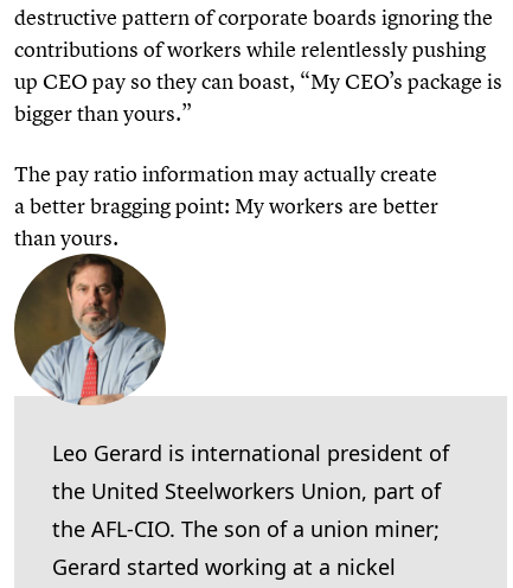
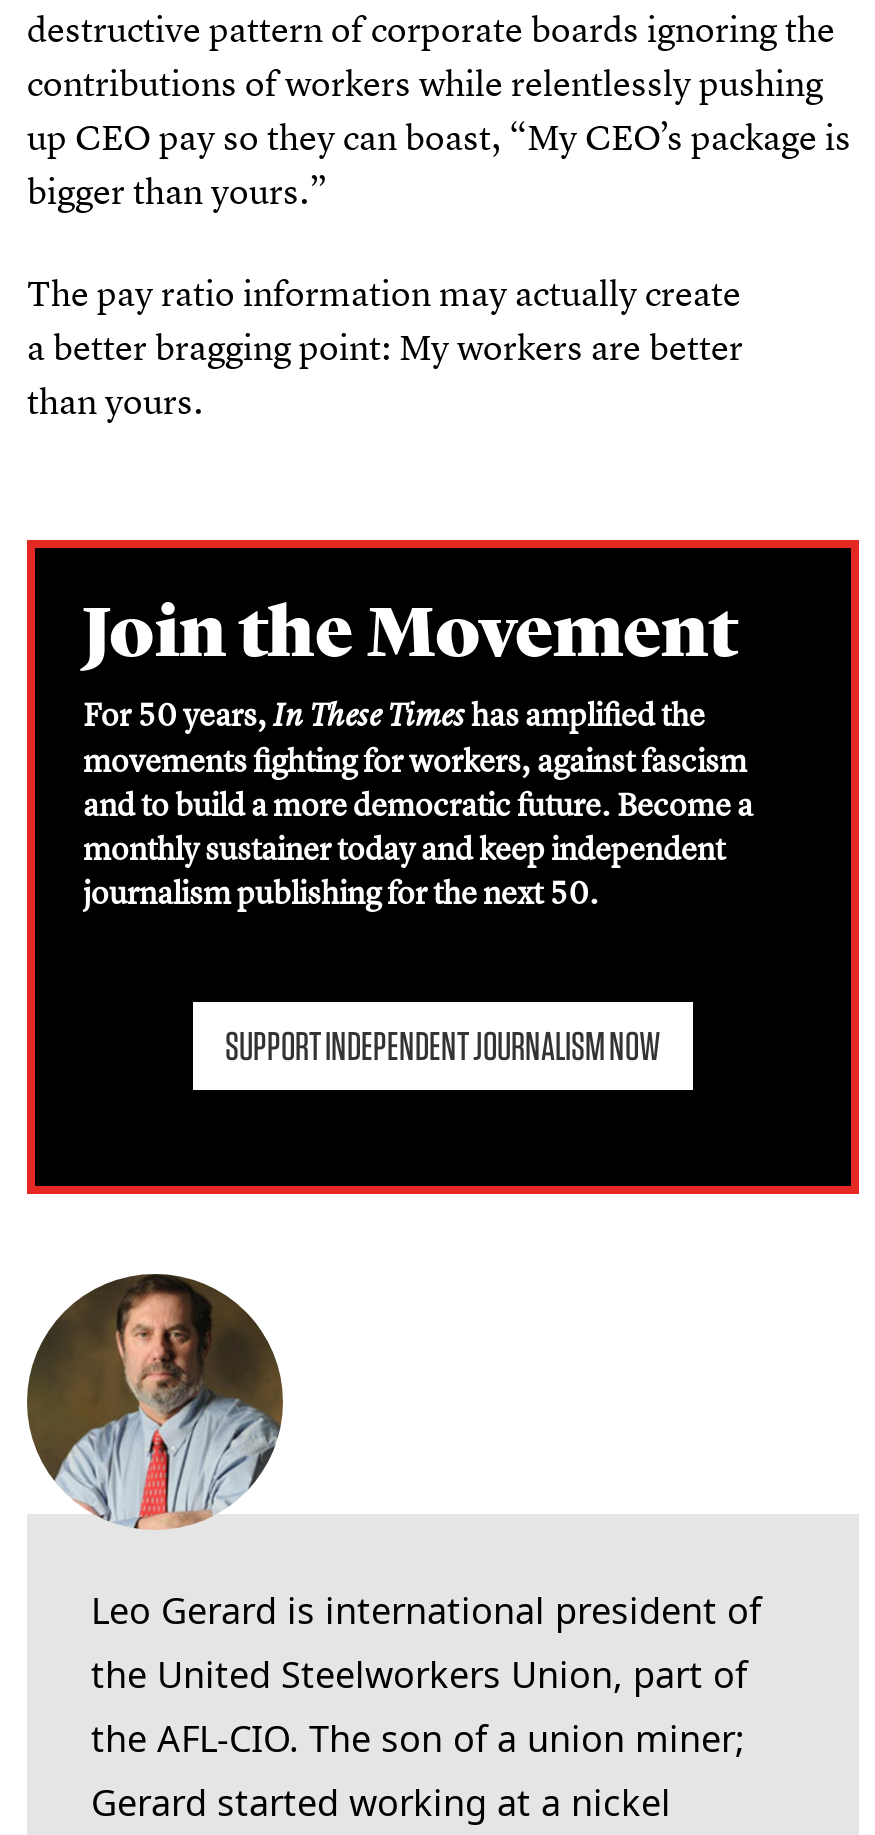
+ [image]
+ Join the Movement
+ For 50 years,In These Timeshas amplified the
+ movements fighting for workers, against fascism
+ and to build a more democratic future. Become a
+ monthly sustainer today and keep independent
+ journalism publishing for the next 50.
+ SUPPORT INDEPENDENT JOURNALISM NOW
